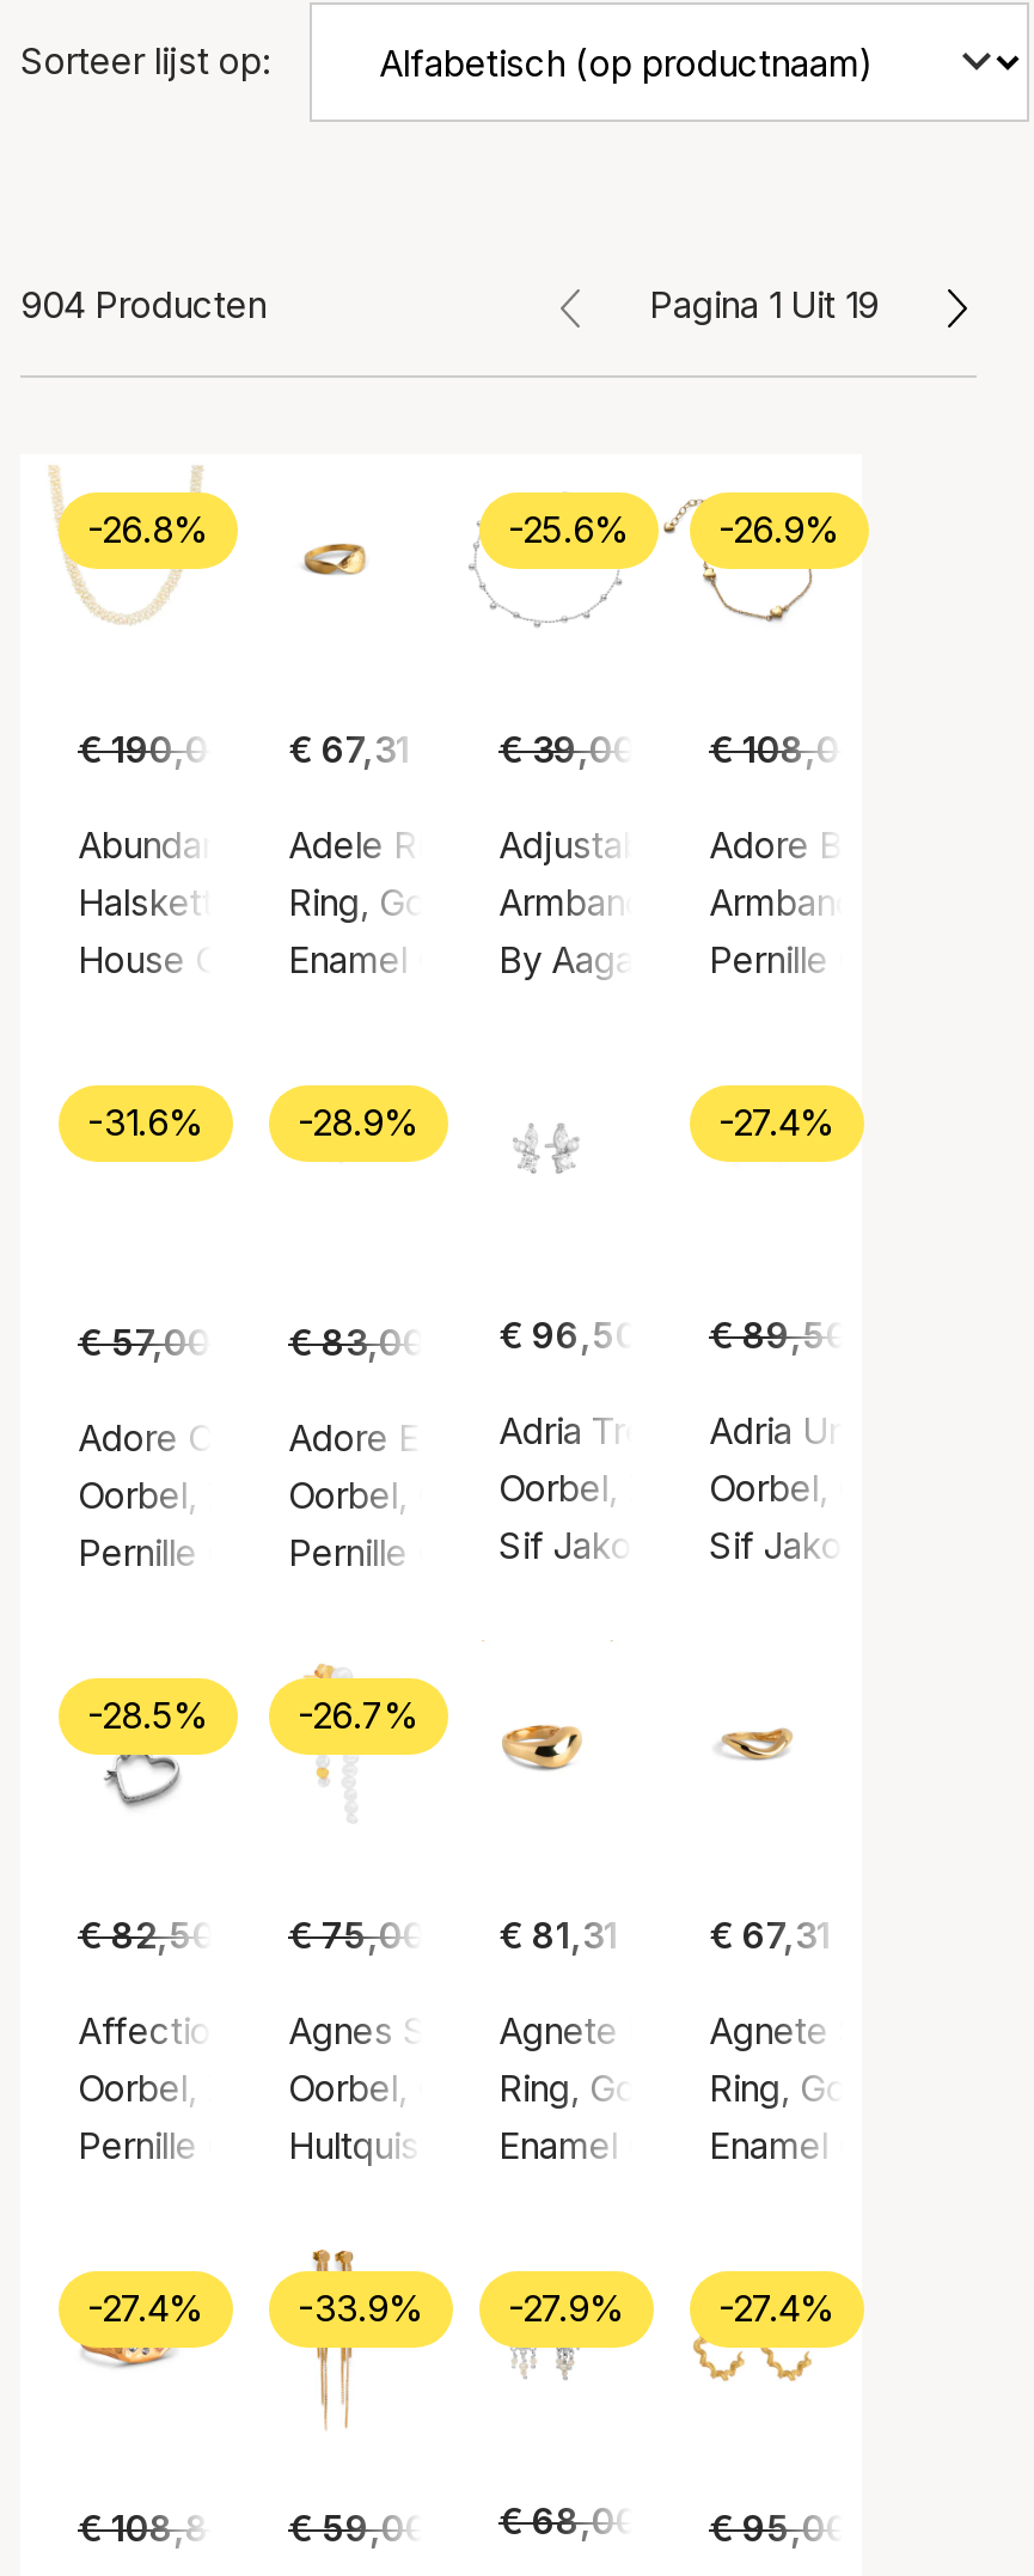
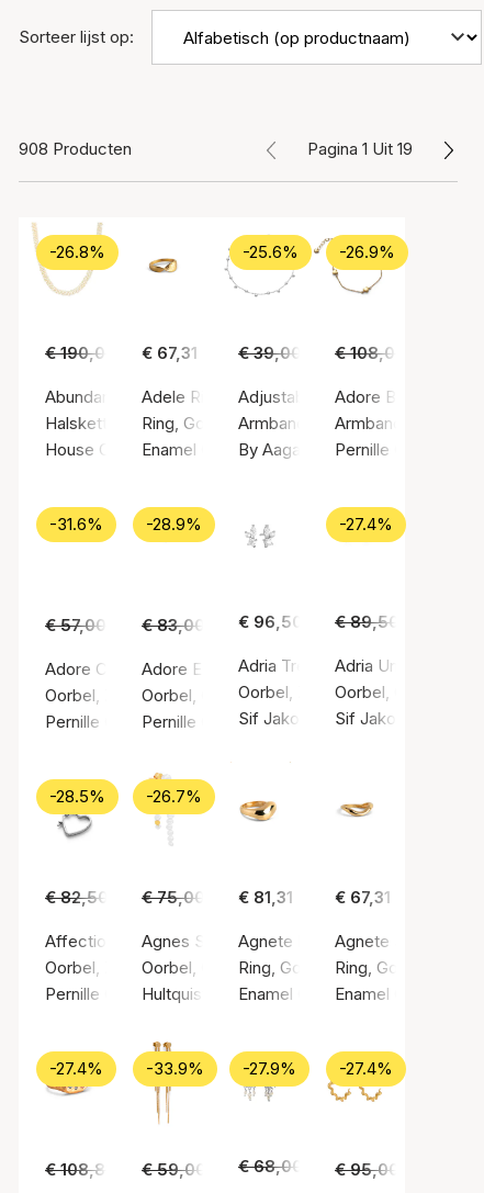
- 904 Producten
+ 908 Producten
